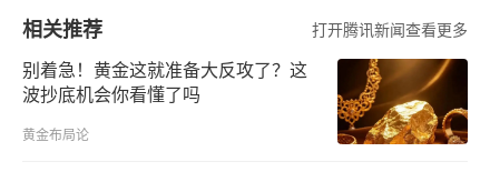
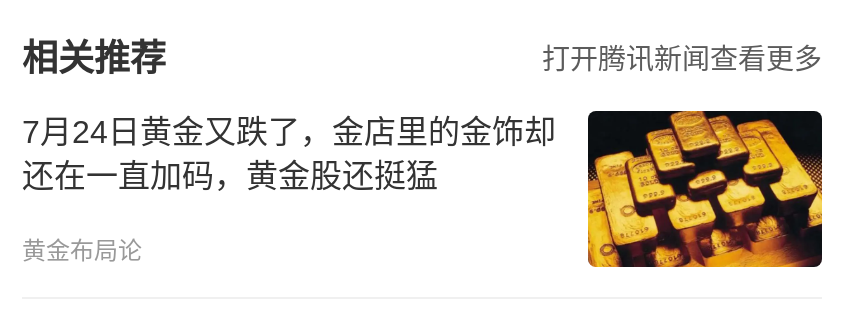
- [image]
- 别着急！黄金这就准备大反攻了？这
- 波抄底机会你看懂了吗
+ [image]
+ 7月24日黄金又跌了，金店里的金饰却
+ 还在一直加码，黄金股还挺猛
